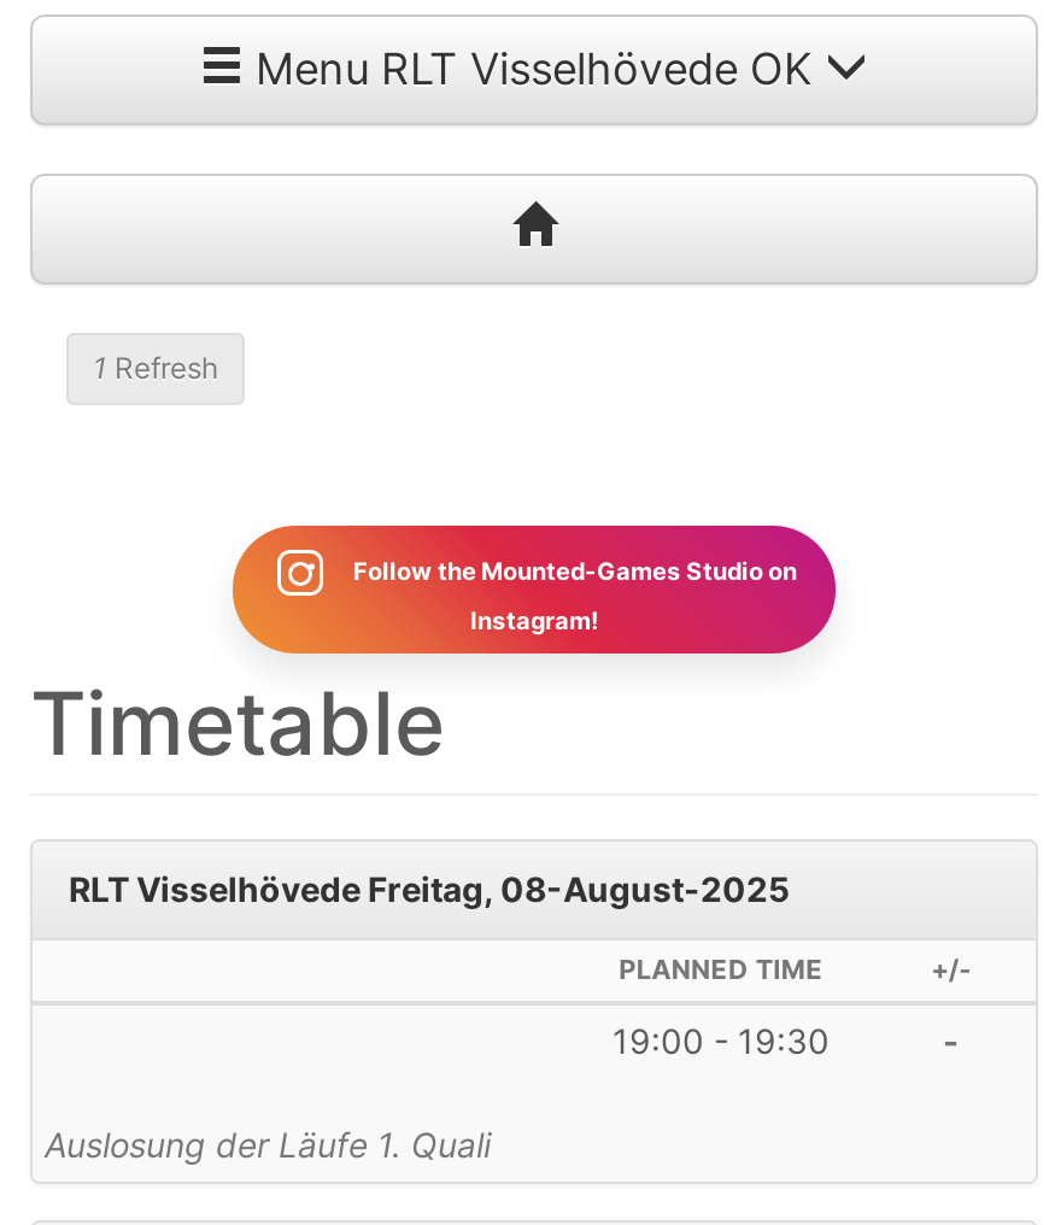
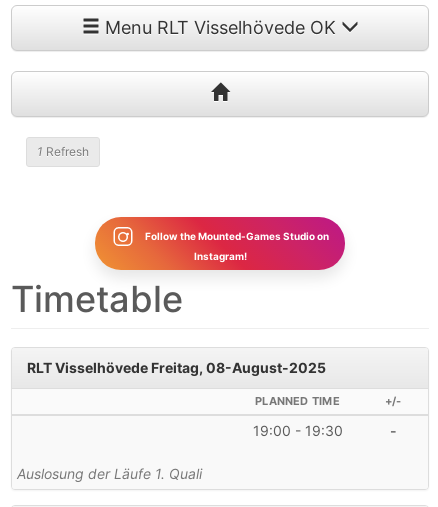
- Refresh
+ 1 Refresh
